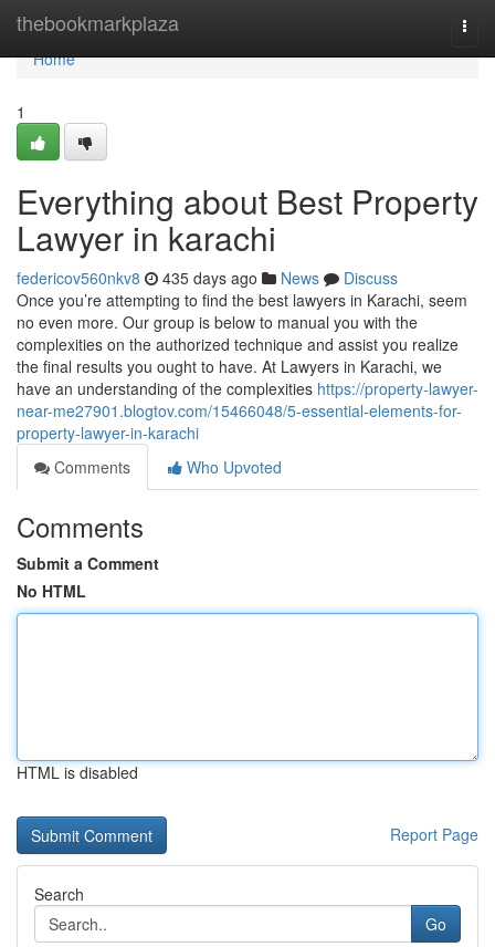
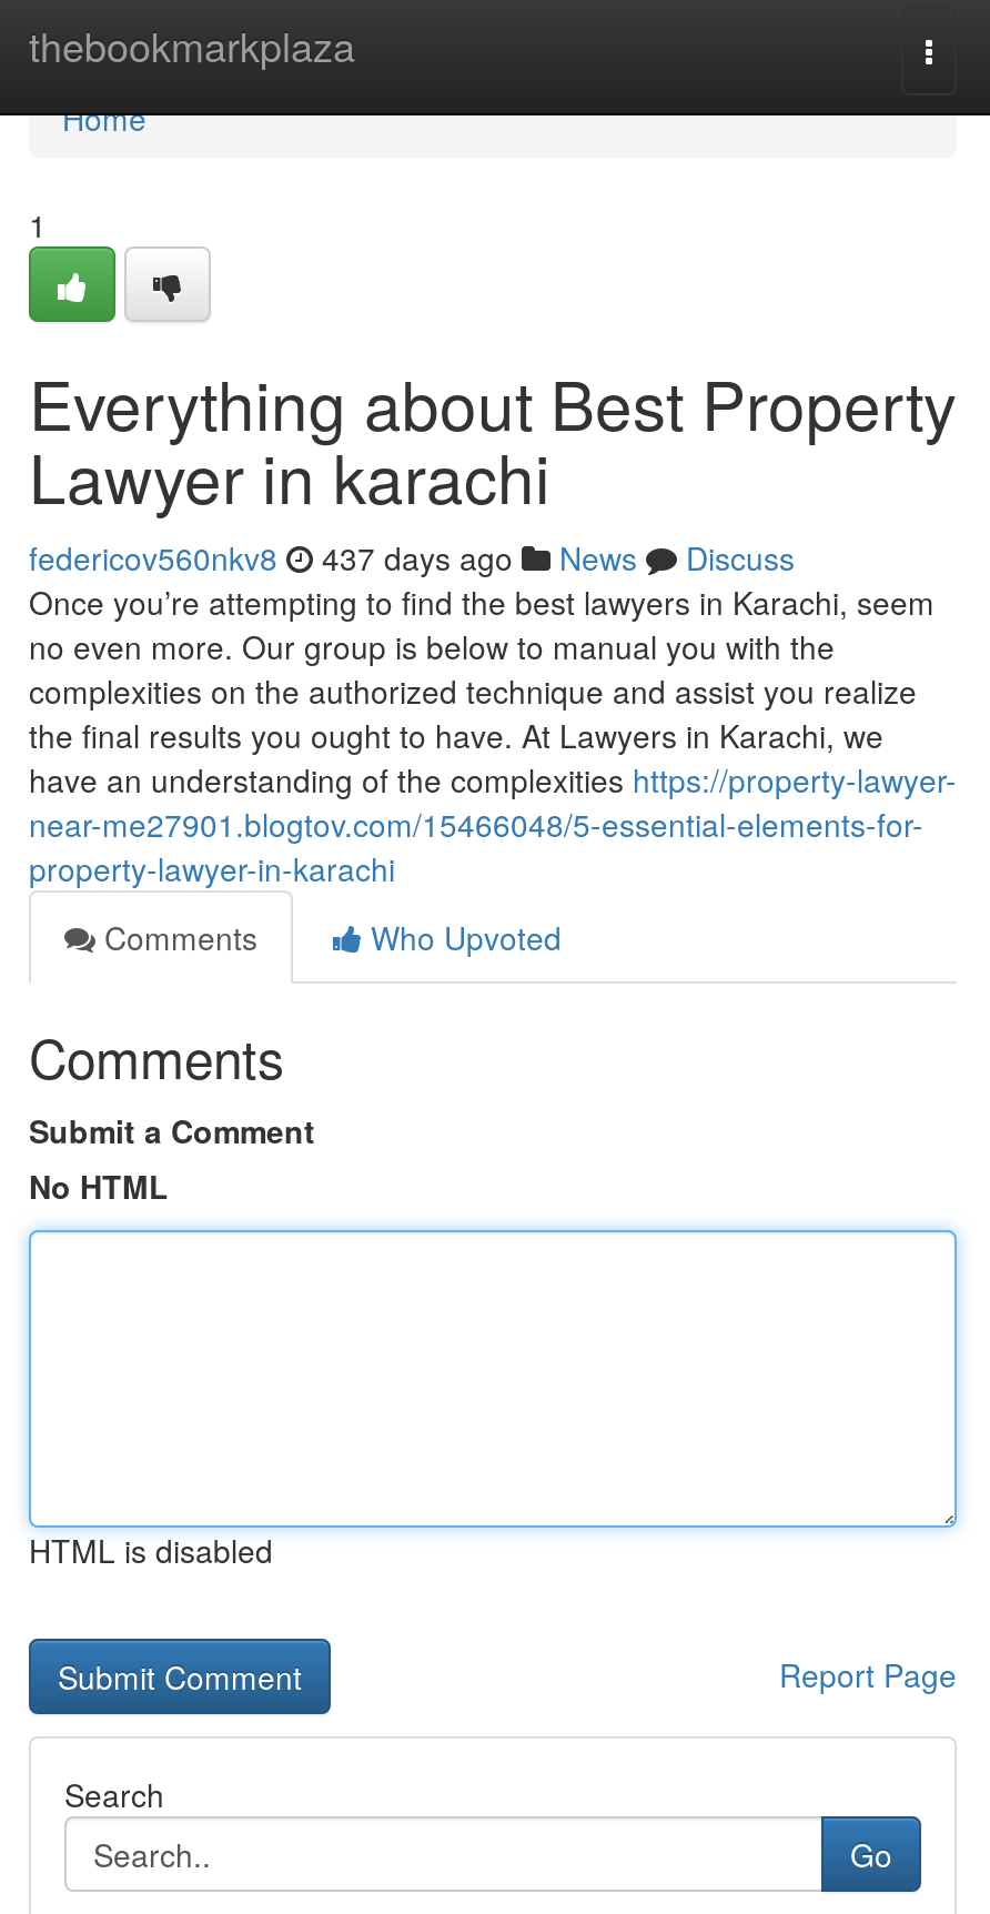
- federicov560nkv8 435 days ago News Discuss
+ federicov560nkv8 437 days ago News Discuss
